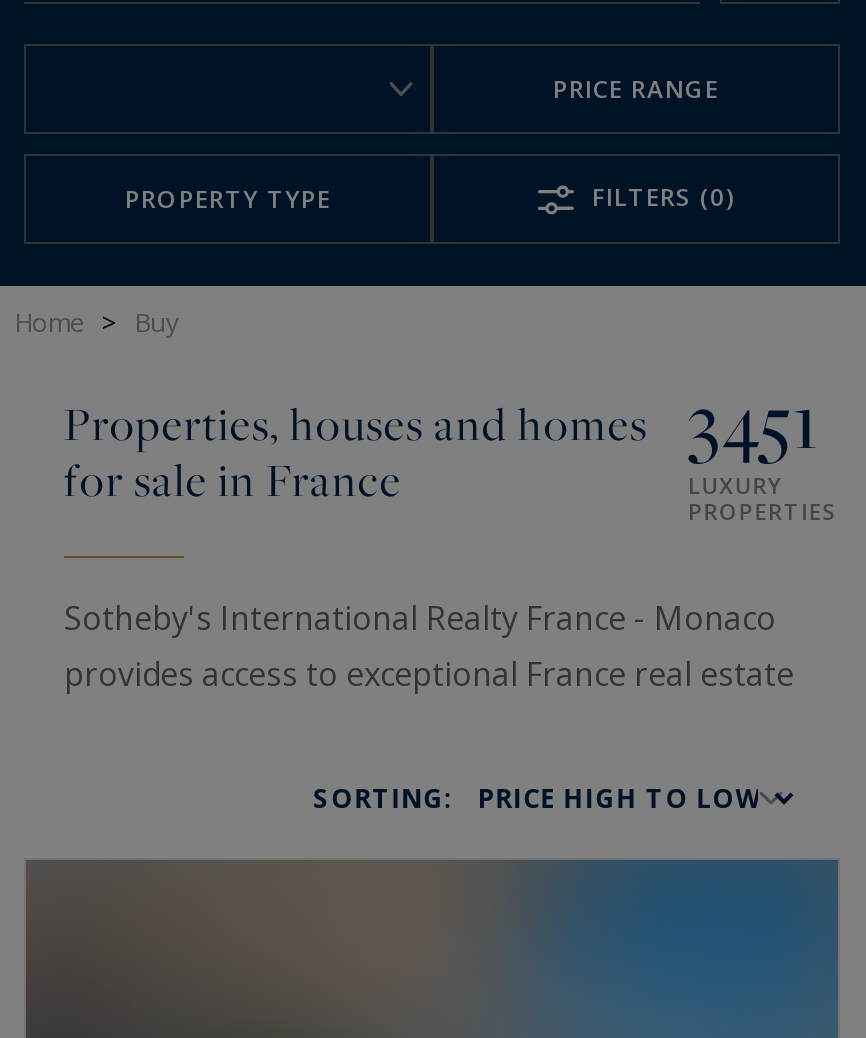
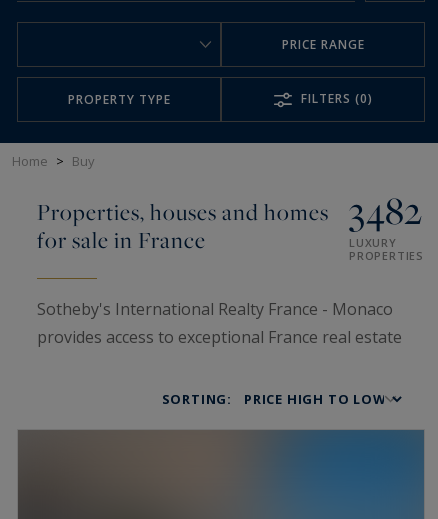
- Properties, houses and homes 3451
+ Properties, houses and homes 3482
